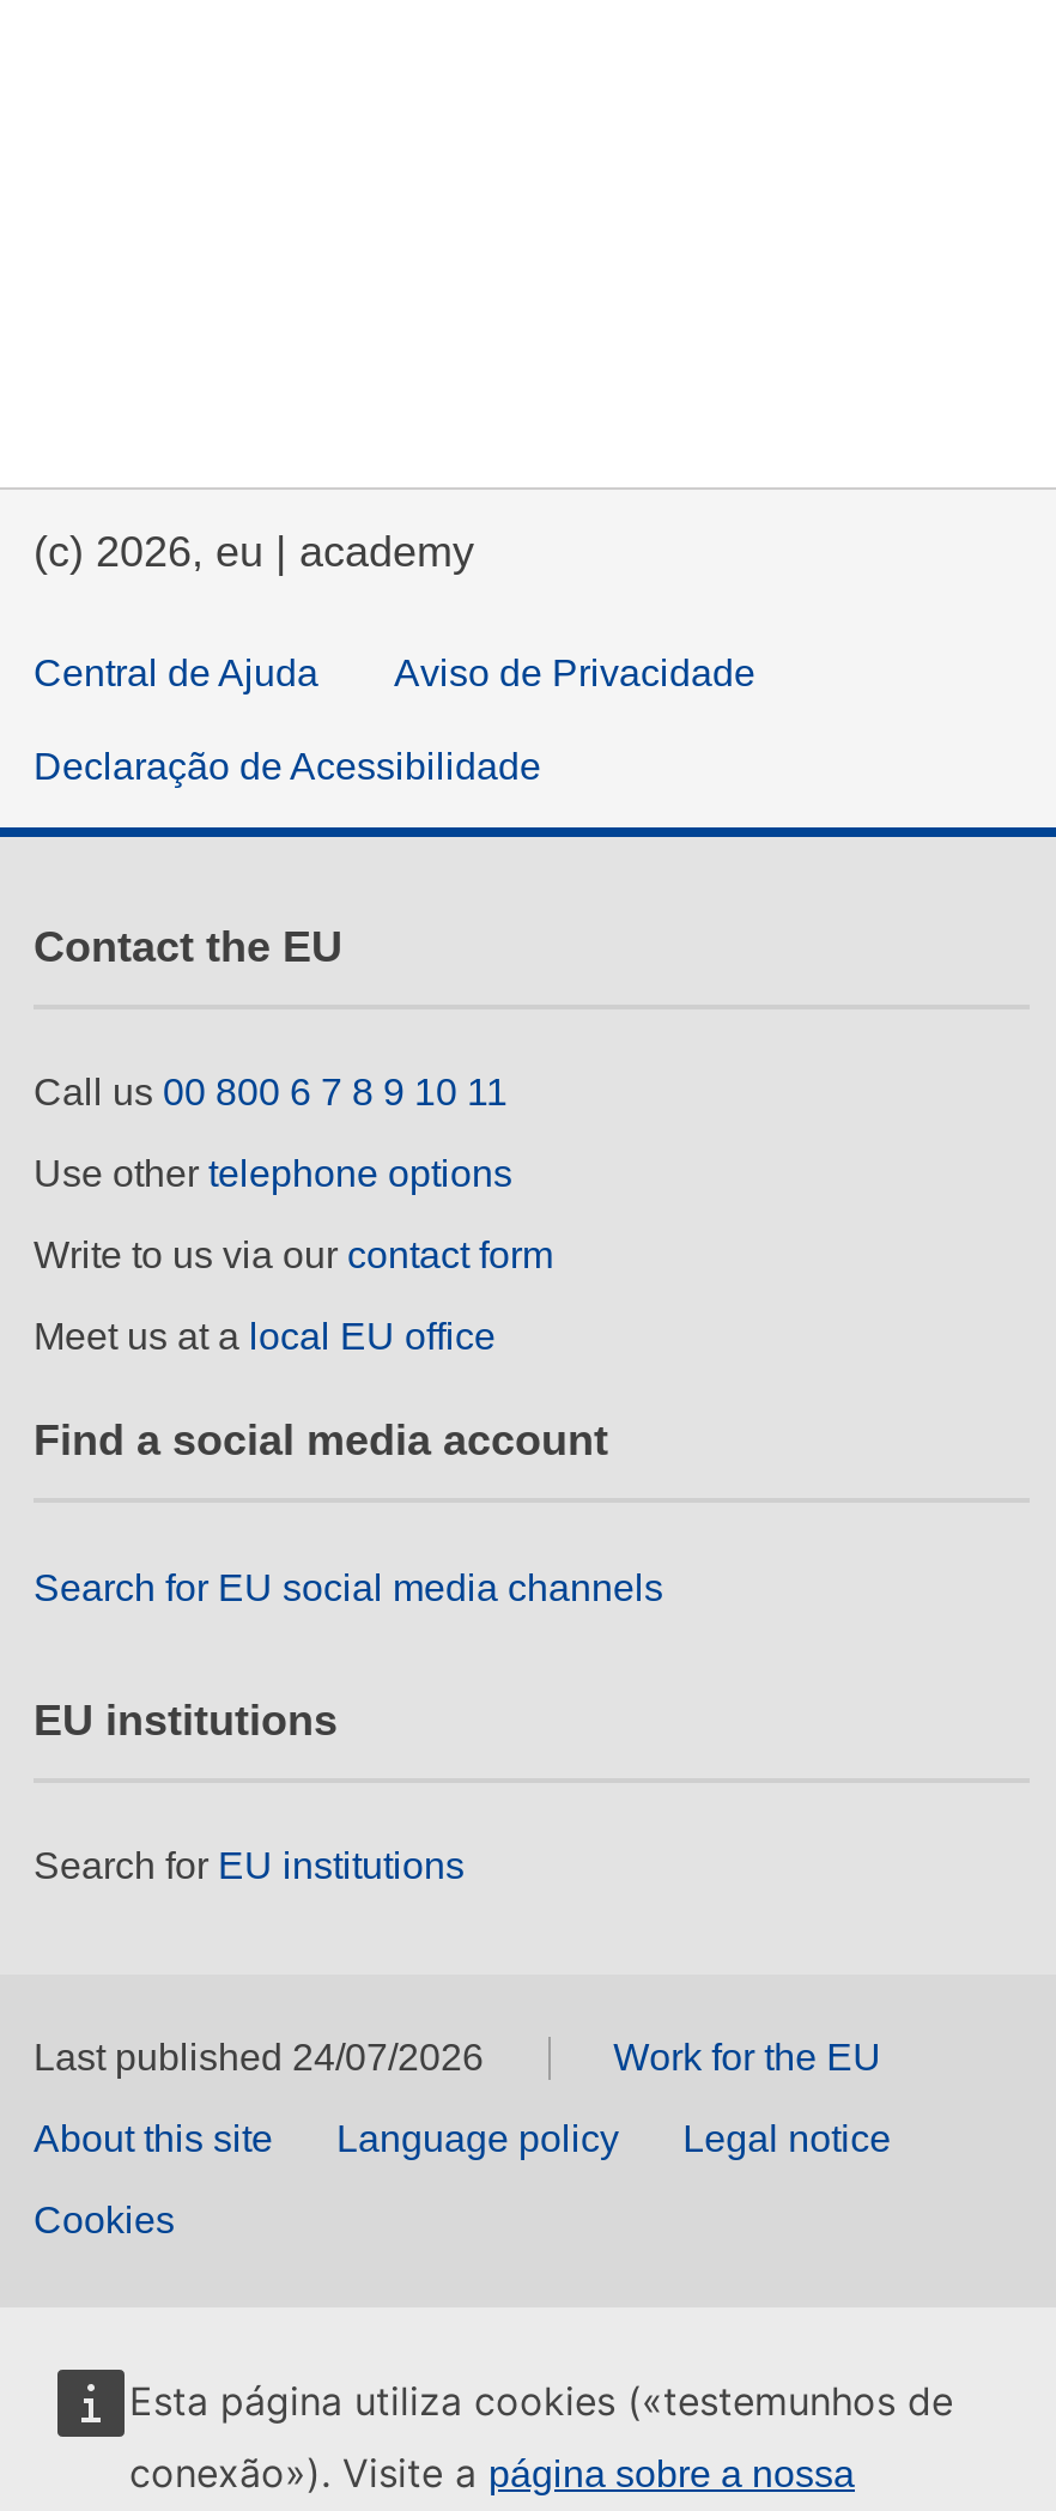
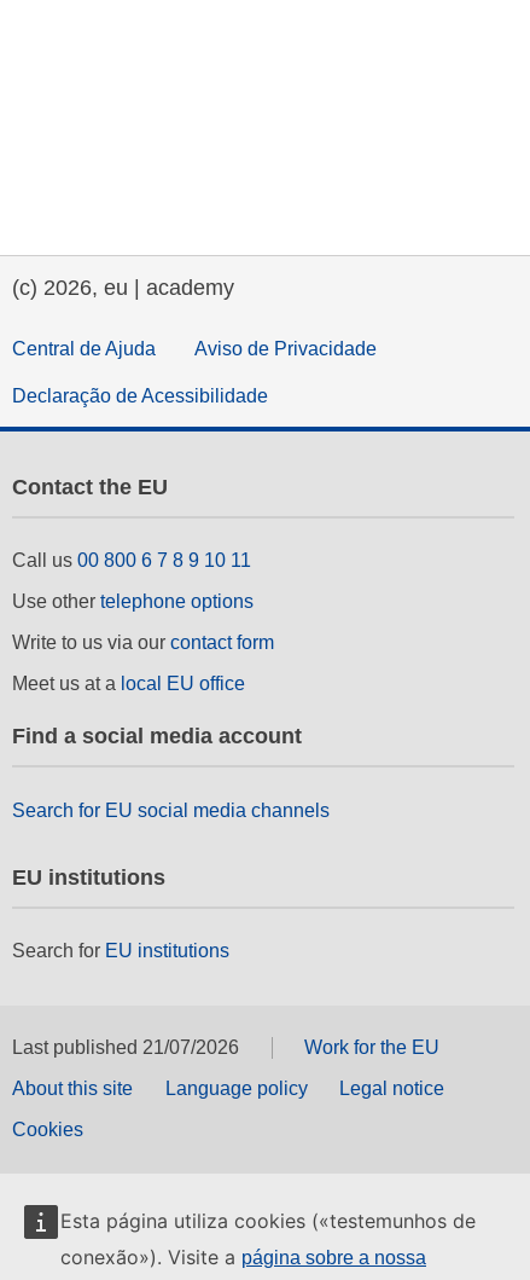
- Last published 24/07/2026
+ Last published 21/07/2026
